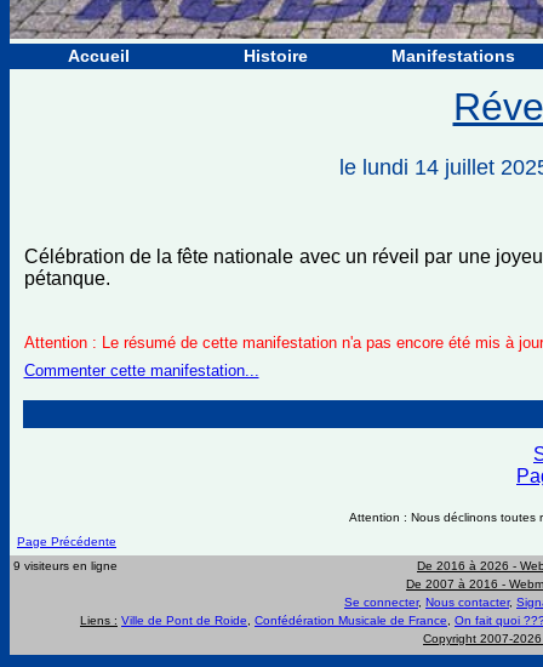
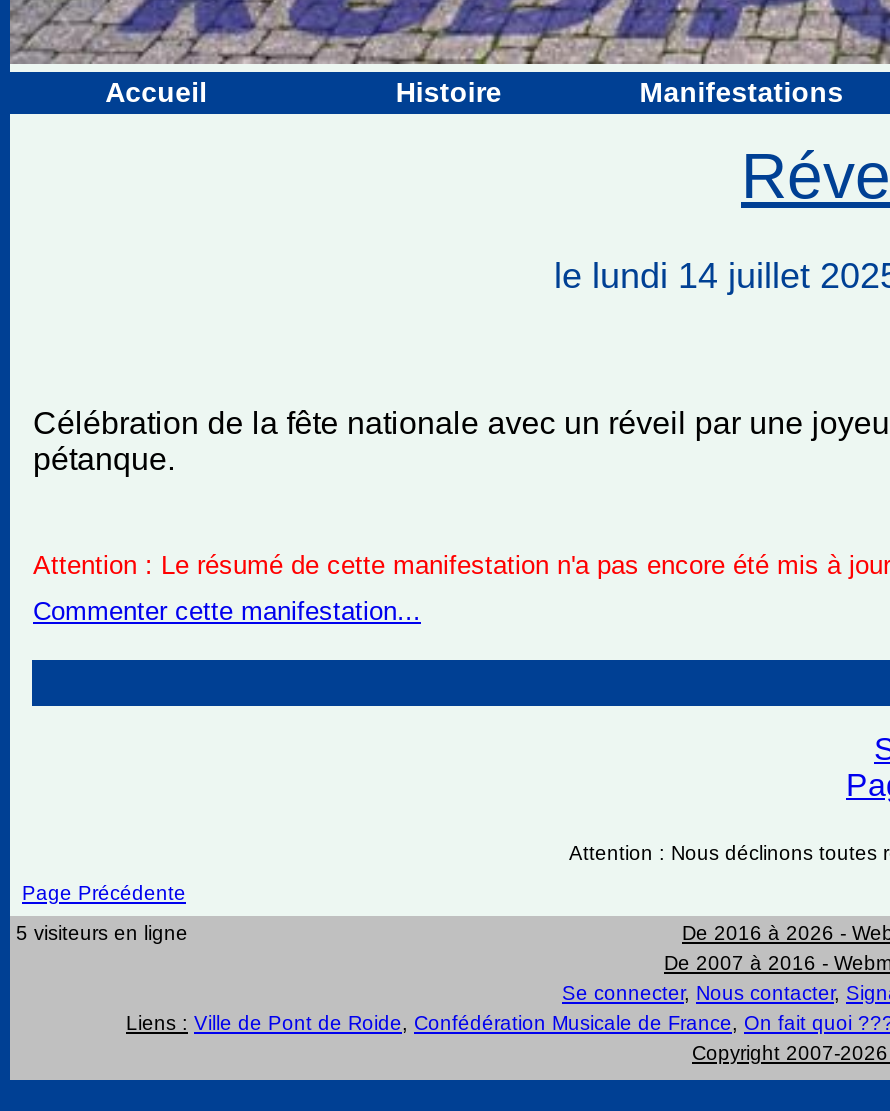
- 9 visiteurs en ligne
+ 5 visiteurs en ligne
